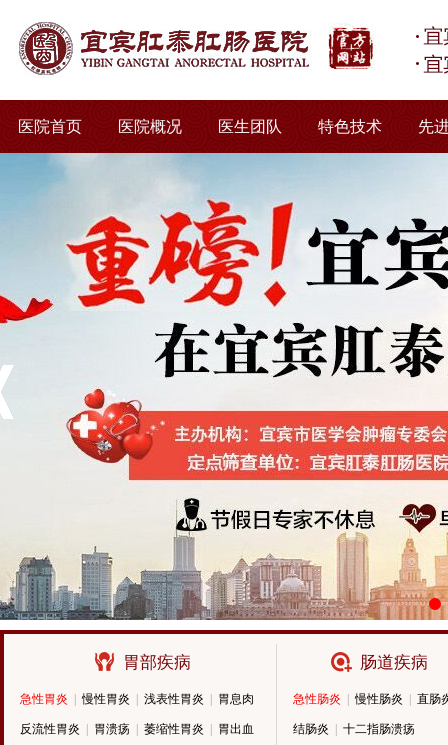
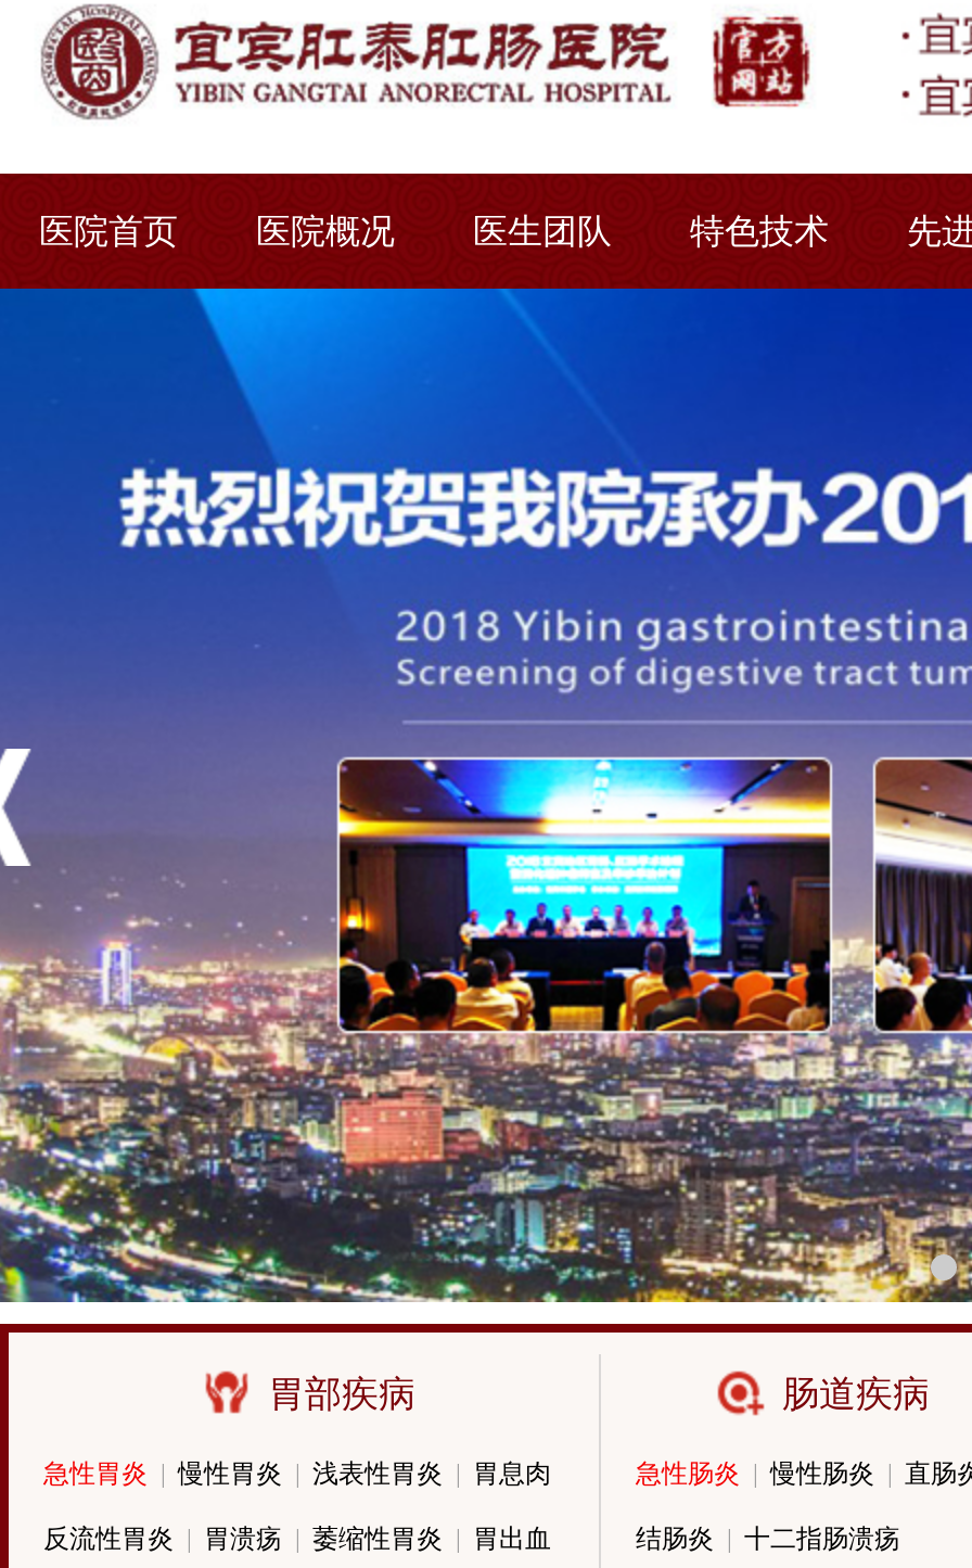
- [image]
+ [image]
